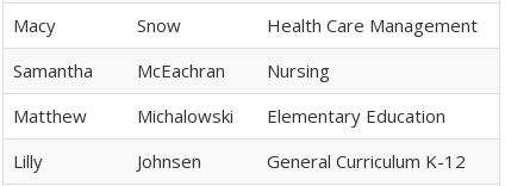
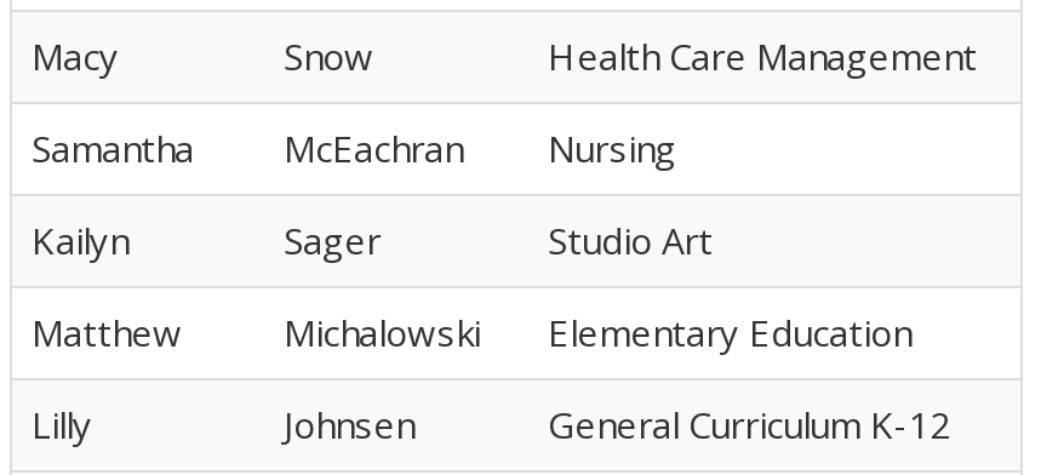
+ Kailyn
+ Sager
+ Studio Art
